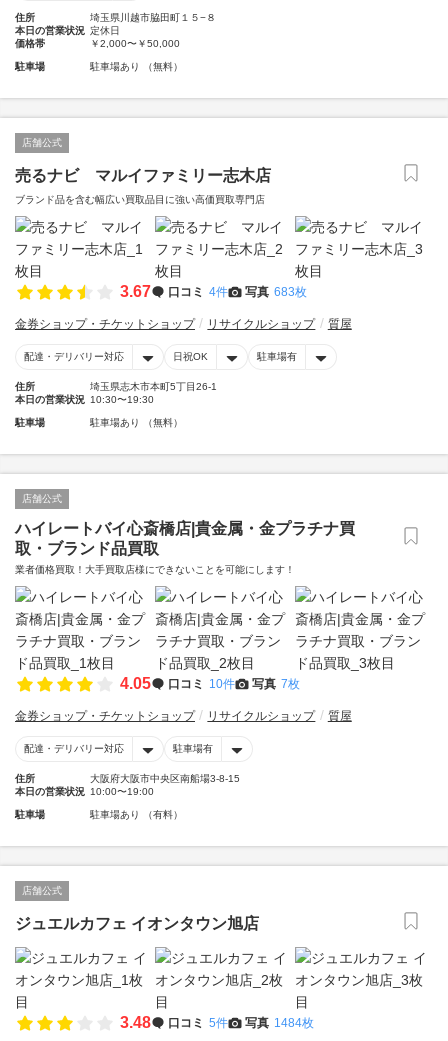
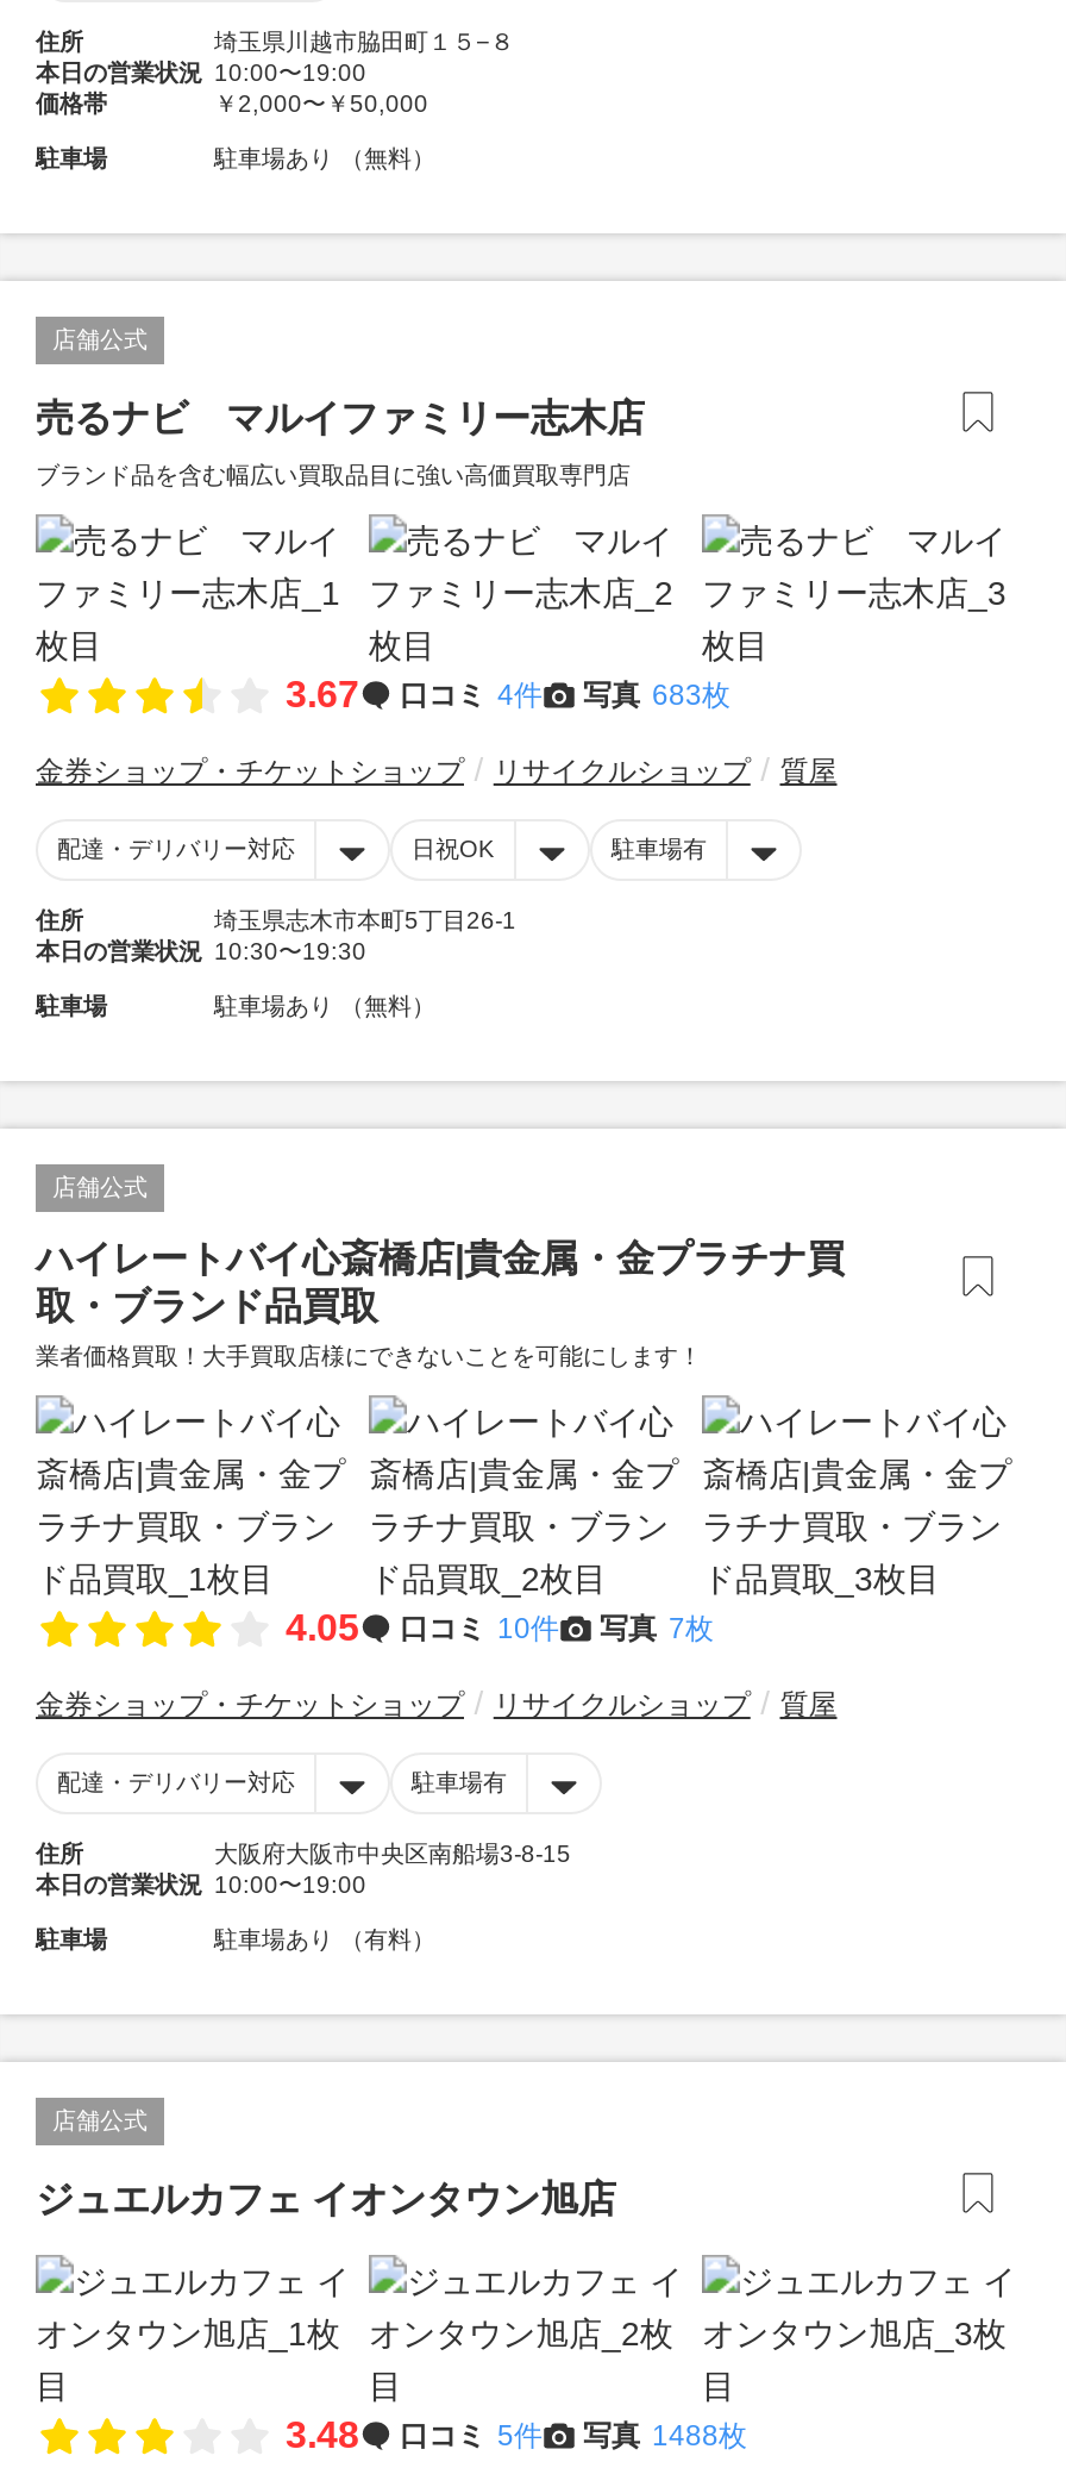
- 本日の営業状況 定休日
+ 本日の営業状況 10:00〜19:00

- 3.48 口コミ 5件 写真 1484枚
+ 3.48 口コミ 5件 写真 1488枚
